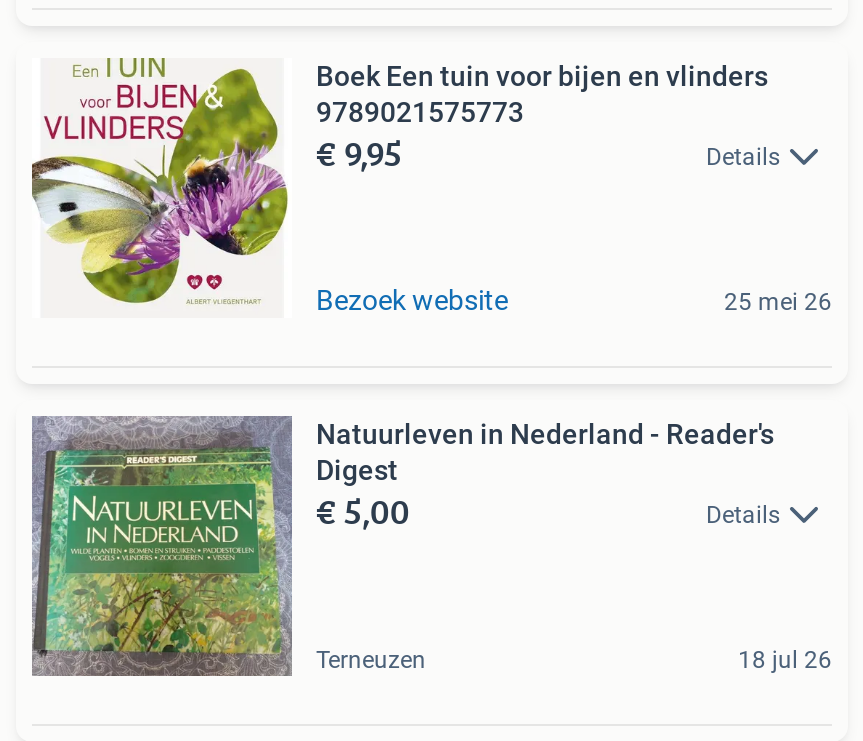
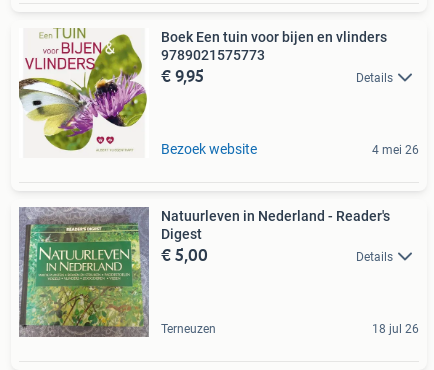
- 25 mei 26
+ 4 mei 26
